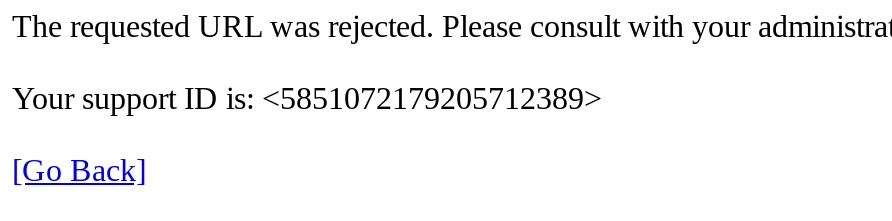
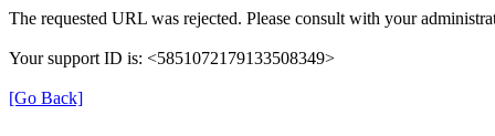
- Your support ID is: <5851072179205712389>
+ Your support ID is: <5851072179133508349>
